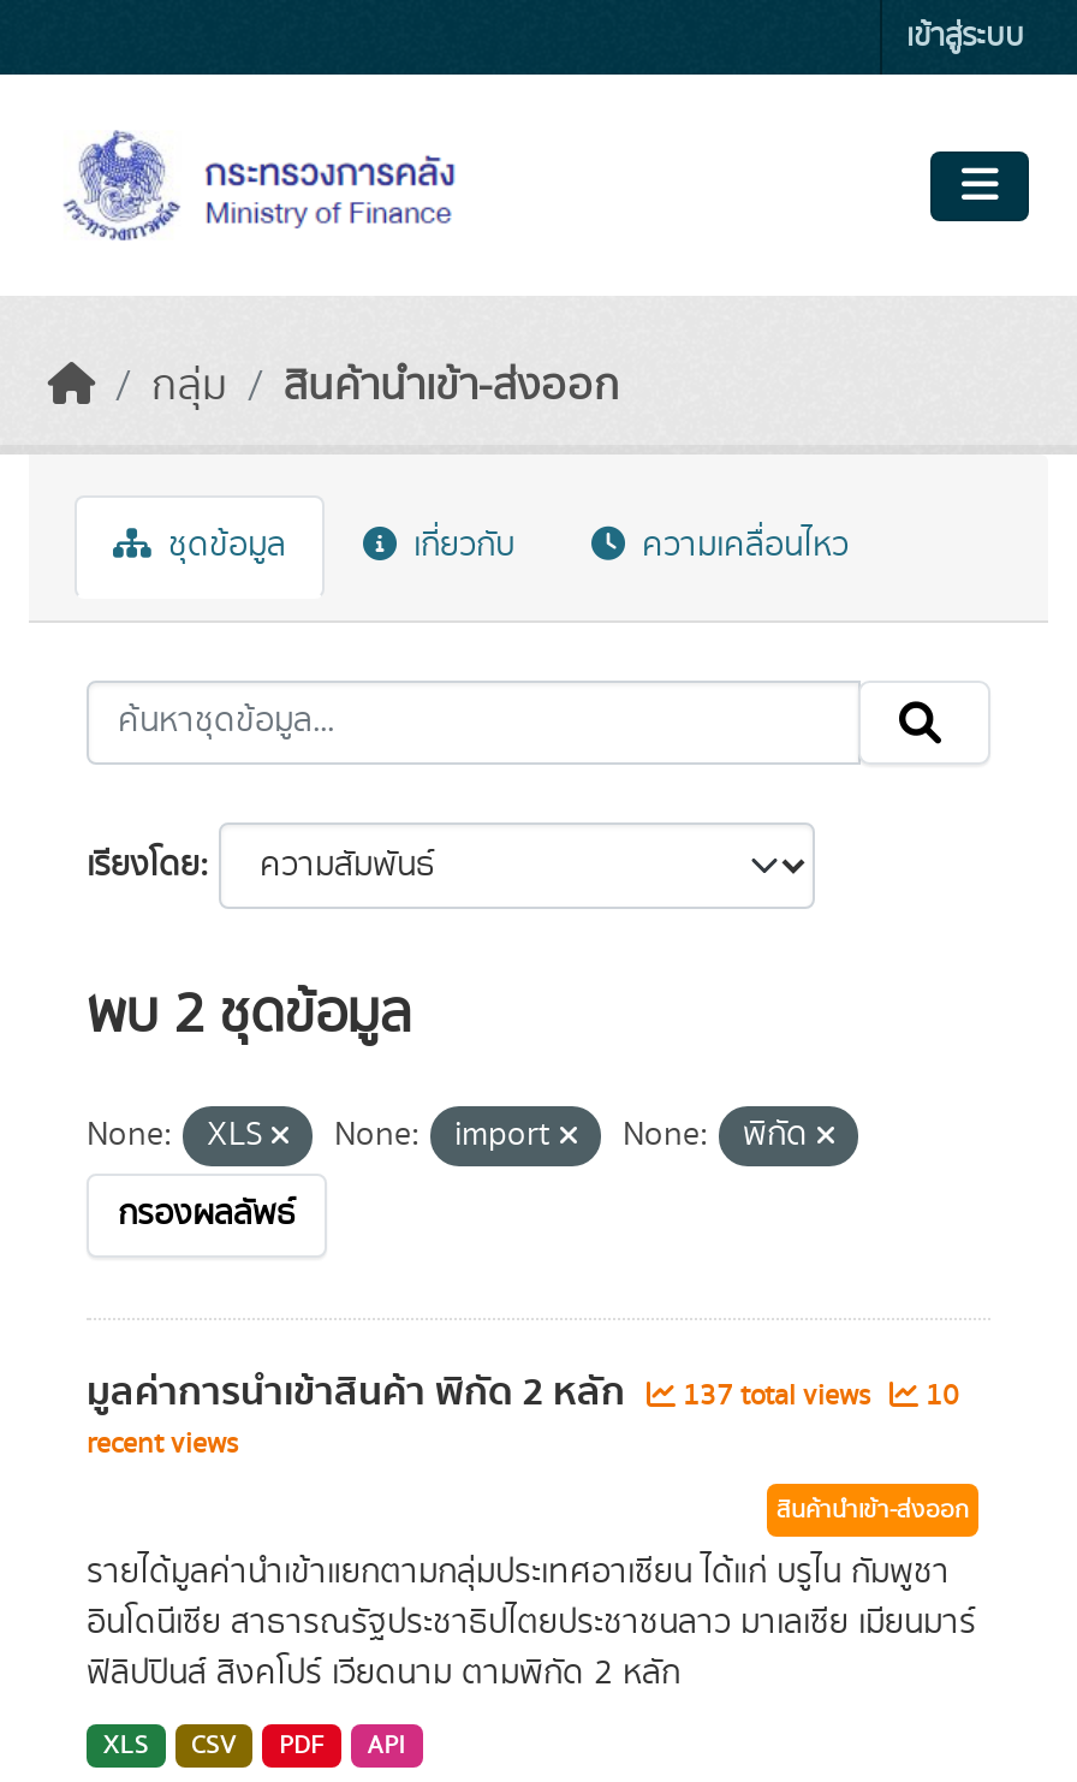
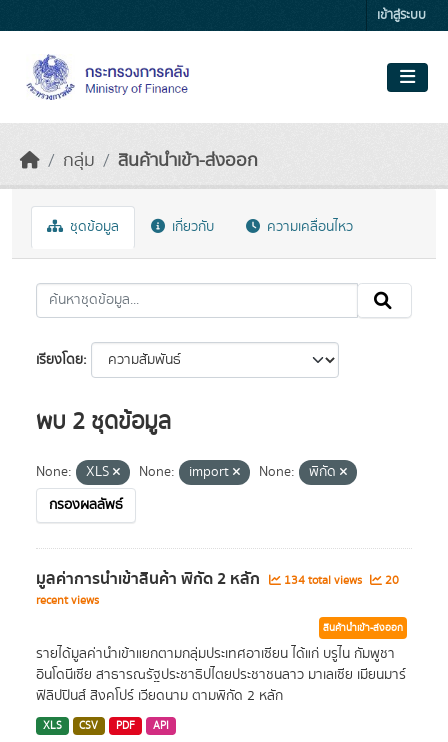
- 137 total views
+ 134 total views

- 10
+ 20
